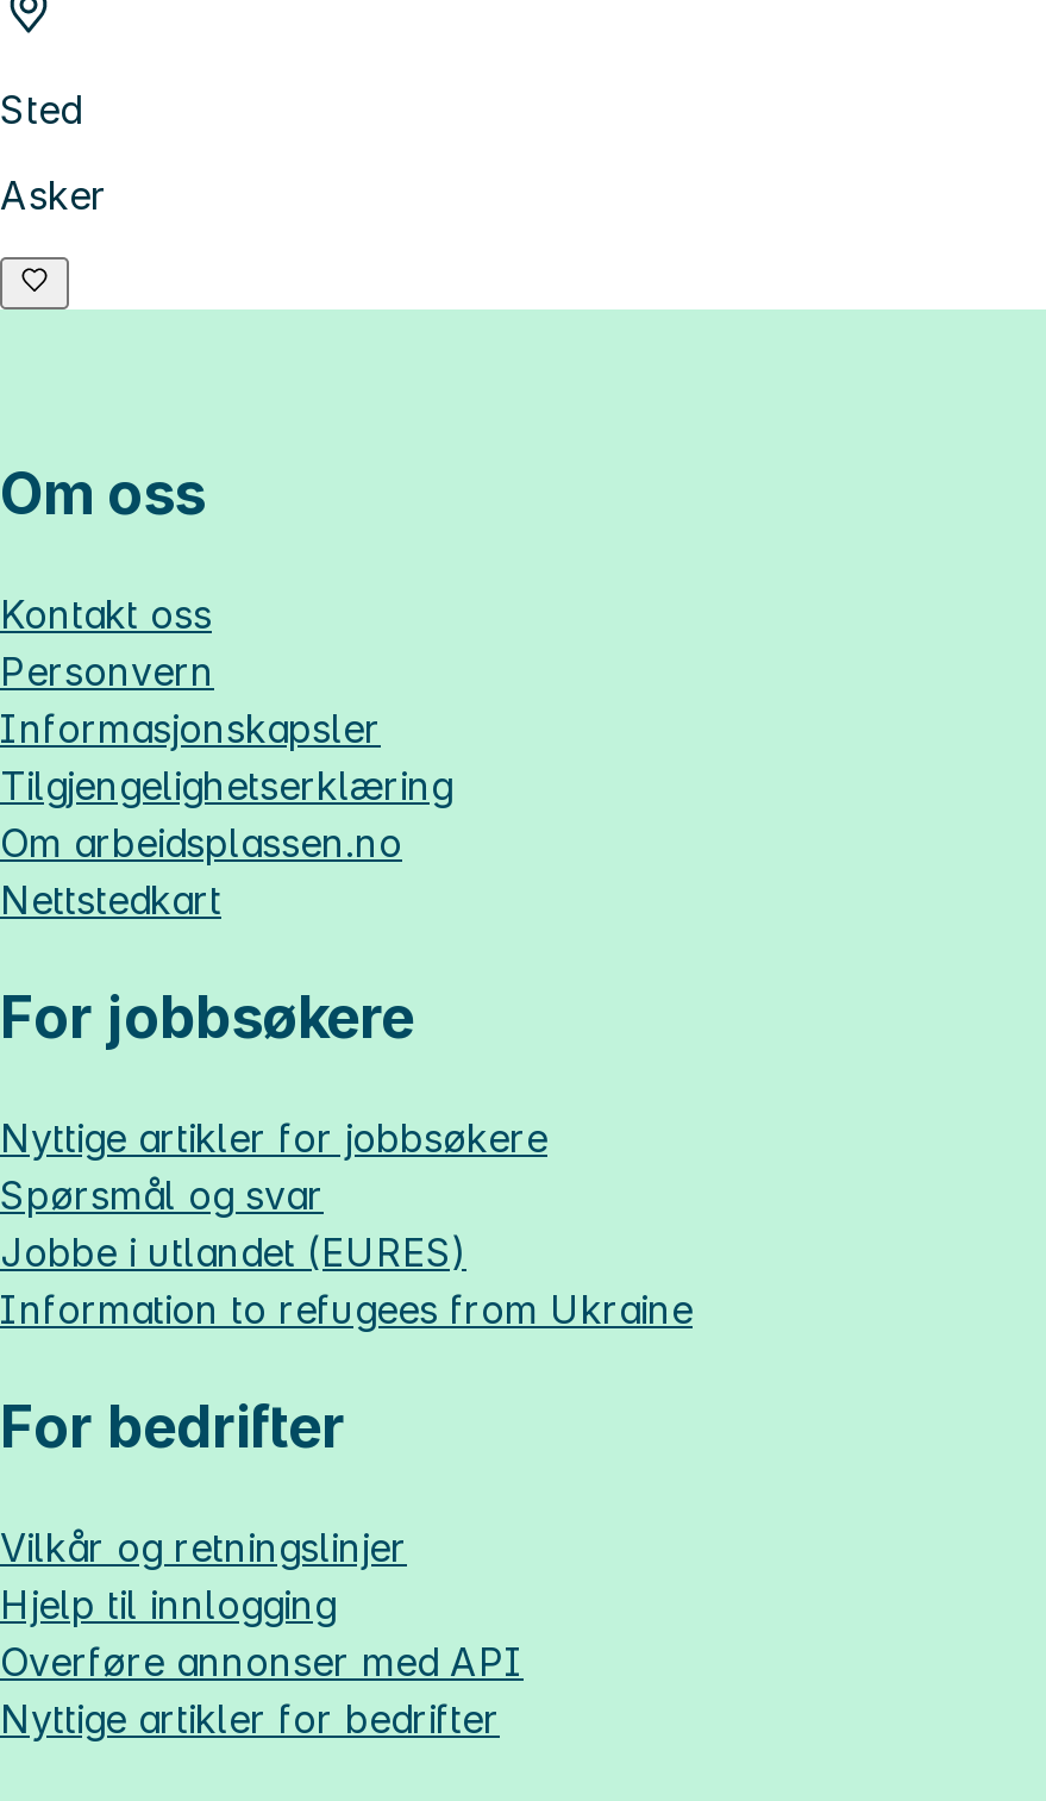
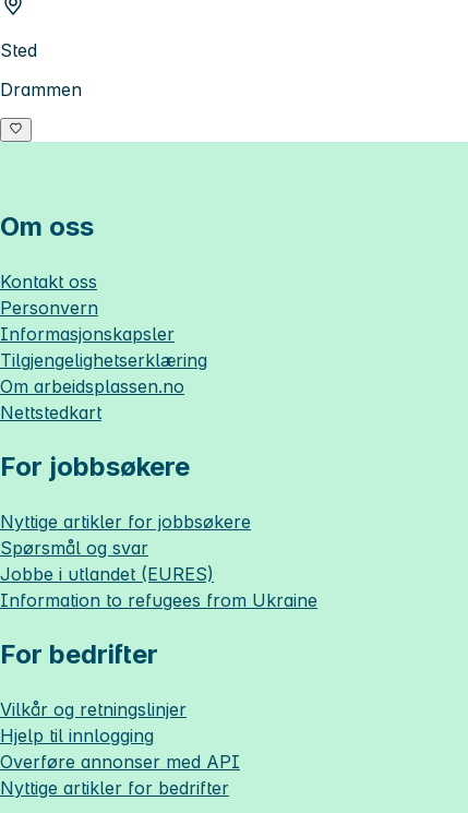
- Asker
+ Drammen
